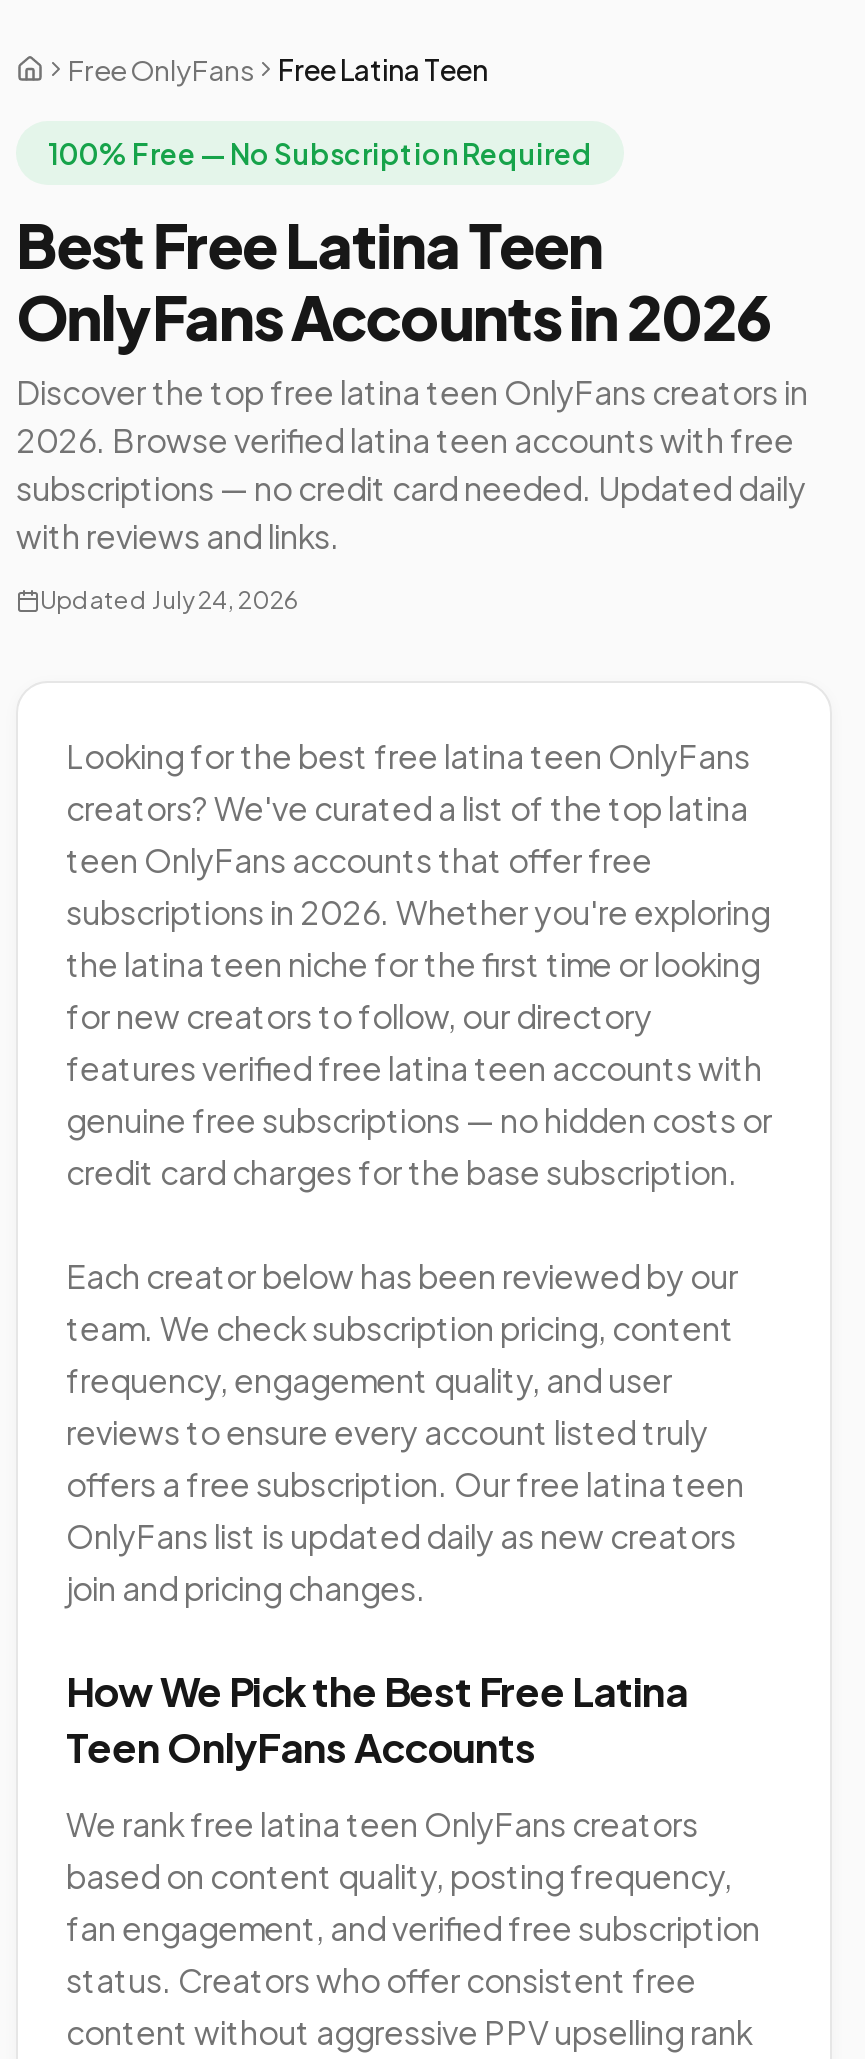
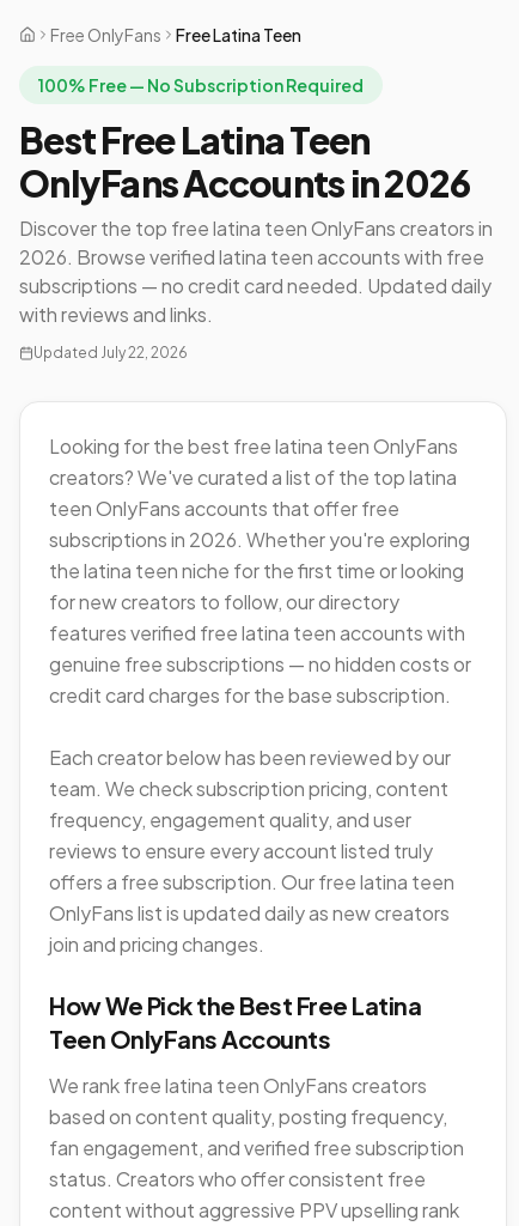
- Updated July 24, 2026
+ Updated July 22, 2026
